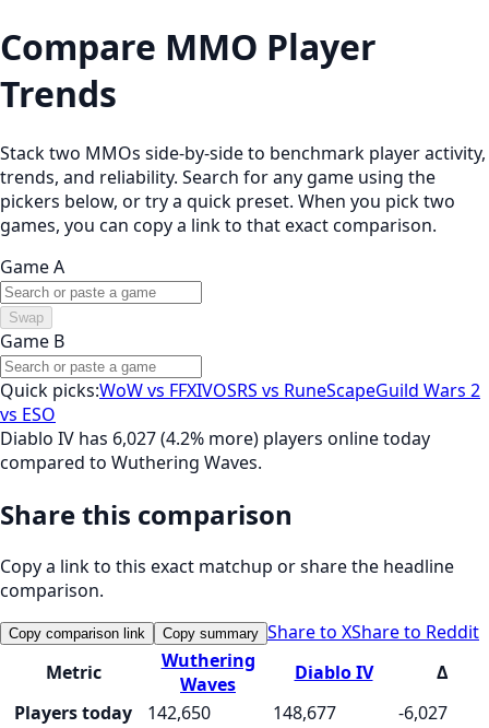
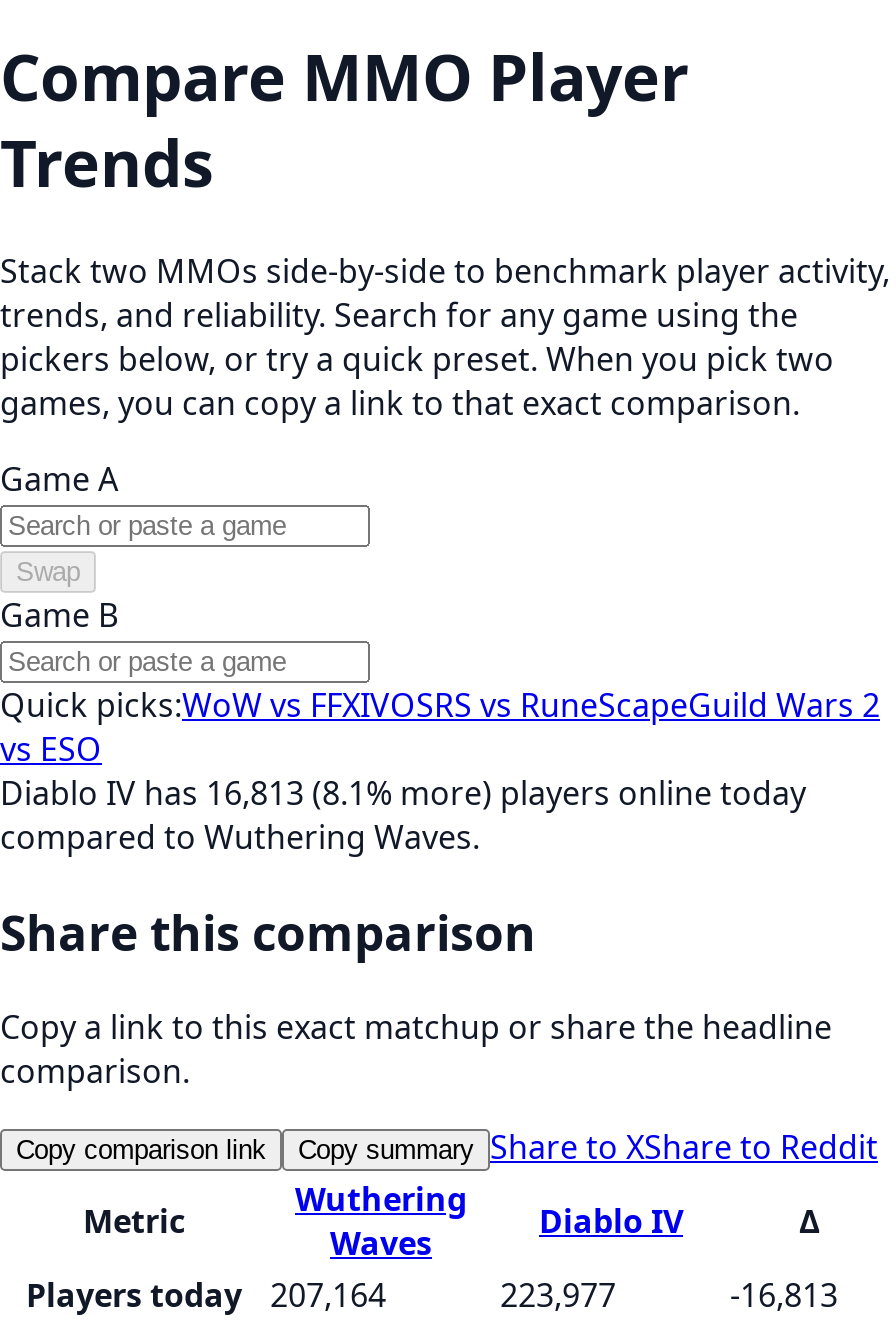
- Diablo IV has 6,027 (4.2% more) players online today
+ Diablo IV has 16,813 (8.1% more) players online today

- Players today 142,650
+ Players today 207,164

- 148,677
+ 223,977

- -6,027
+ -16,813
